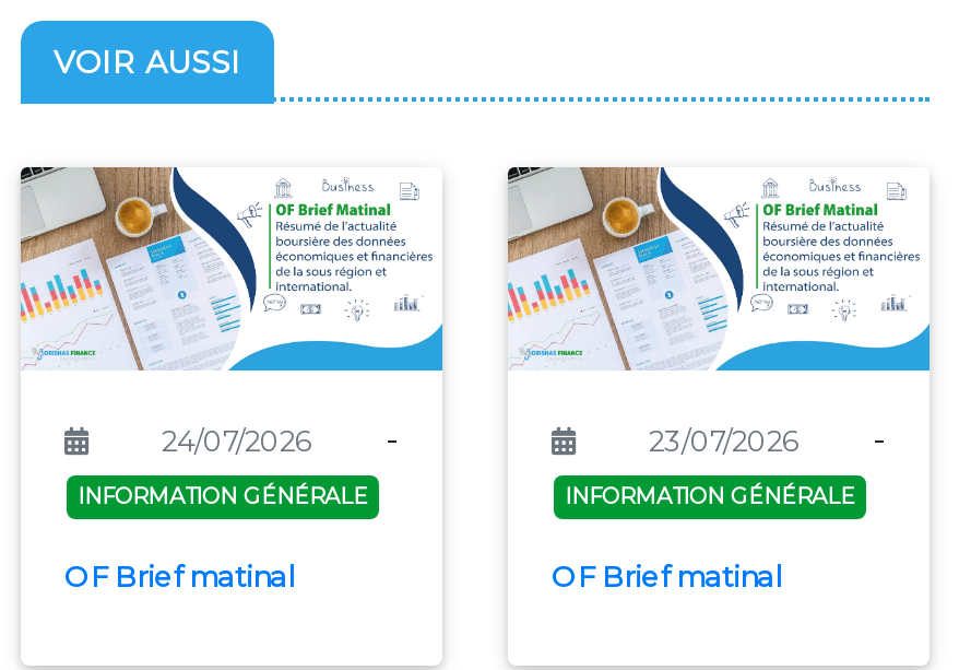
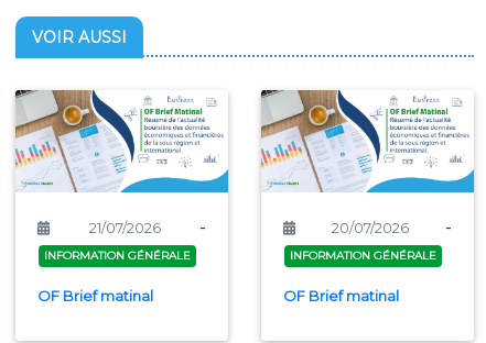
- 24/07/2026 -
+ 21/07/2026 -

- 23/07/2026 -
+ 20/07/2026 -
